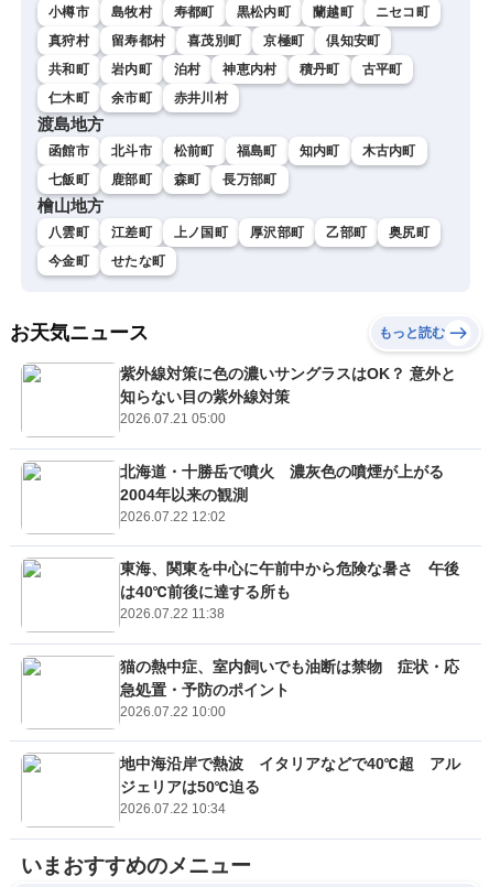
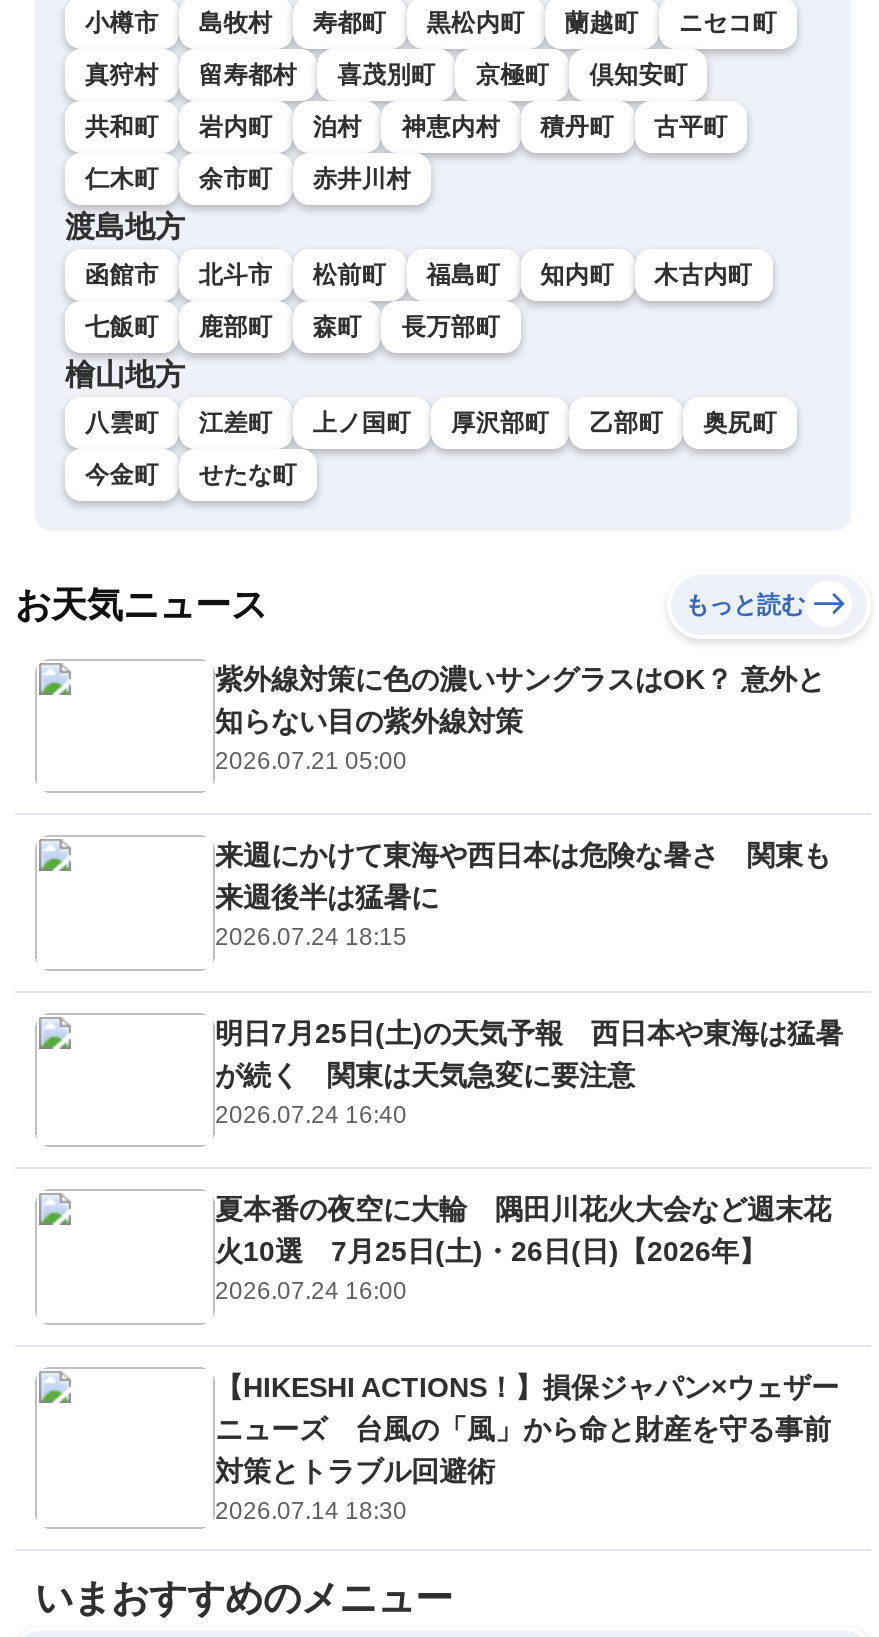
- 北海道・十勝岳で噴火 濃灰色の噴煙が上がる
- 2004年以来の観測
- 2026.07.22 12:02
+ 来週にかけて東海や西日本は危険な暑さ 関東も
+ 来週後半は猛暑に
+ 2026.07.24 18:15

- 東海、関東を中心に午前中から危険な暑さ 午後
- は40℃前後に達する所も
- 2026.07.22 11:38
+ 明日7月25日(土)の天気予報 西日本や東海は猛暑
+ が続く 関東は天気急変に要注意
+ 2026.07.24 16:40

- 猫の熱中症、室内飼いでも油断は禁物 症状・応
- 急処置・予防のポイント
- 2026.07.22 10:00
+ 夏本番の夜空に大輪 隅田川花火大会など週末花
+ 火10選 7月25日(土)・26日(日)【2026年】
+ 2026.07.24 16:00

- 地中海沿岸で熱波 イタリアなどで40℃超 アル
- ジェリアは50℃迫る
- 2026.07.22 10:34
+ 【HIKESHI ACTIONS！】損保ジャパン×ウェザー
+ ニューズ 台風の「風」から命と財産を守る事前
+ 対策とトラブル回避術
+ 2026.07.14 18:30
